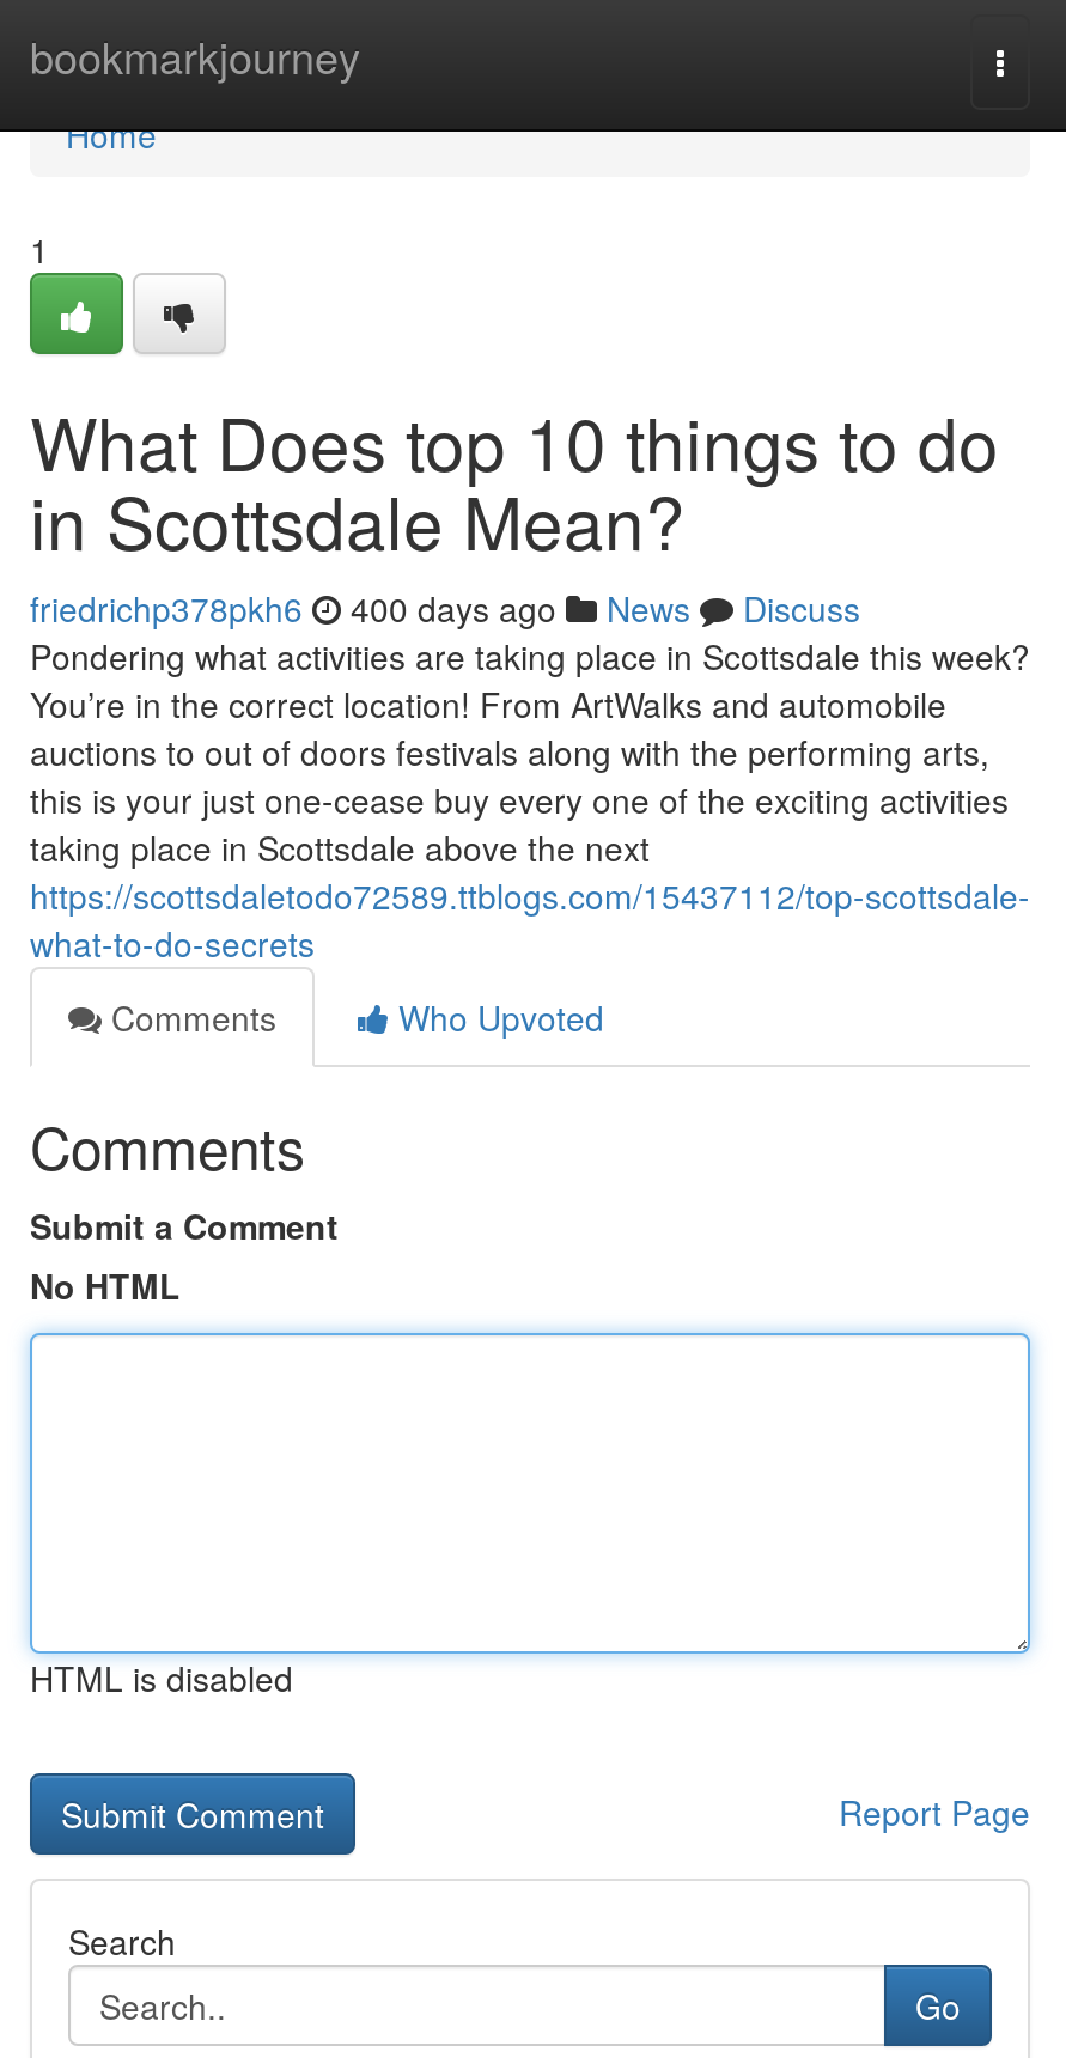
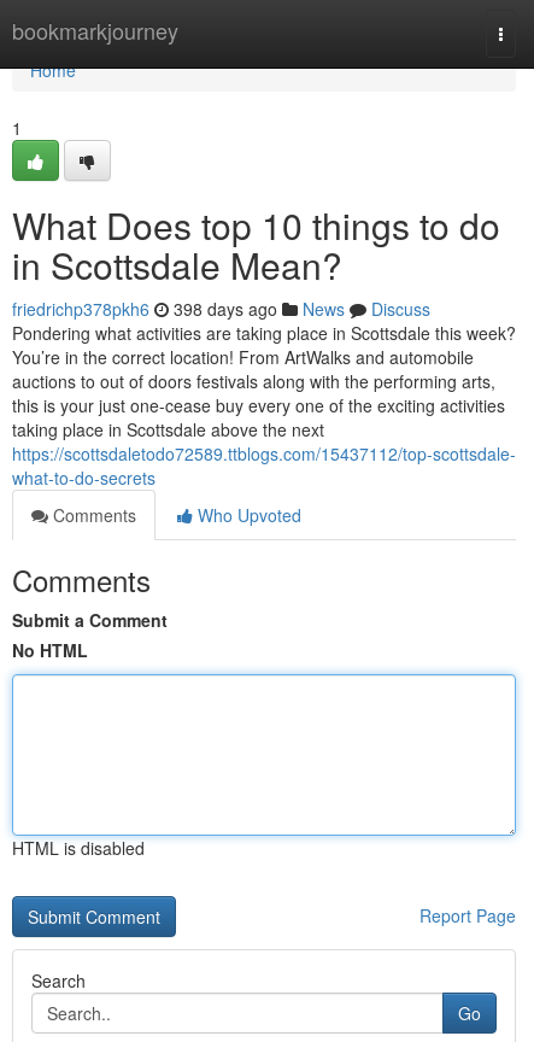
- friedrichp378pkh6 400 days ago News Discuss
+ friedrichp378pkh6 398 days ago News Discuss
